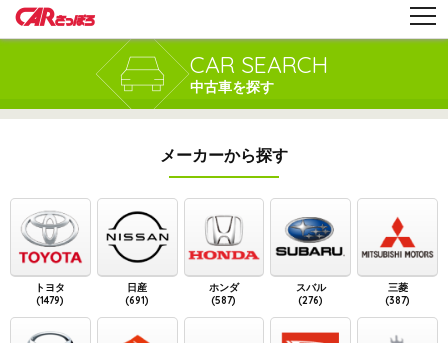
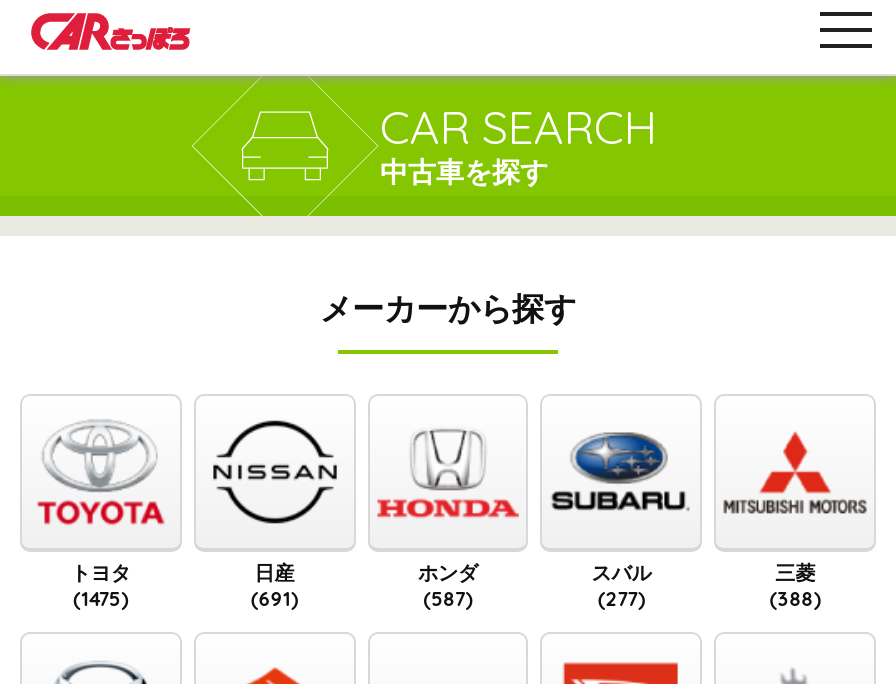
- (1479)
+ (1475)

- (276)
+ (277)

- (387)
+ (388)
